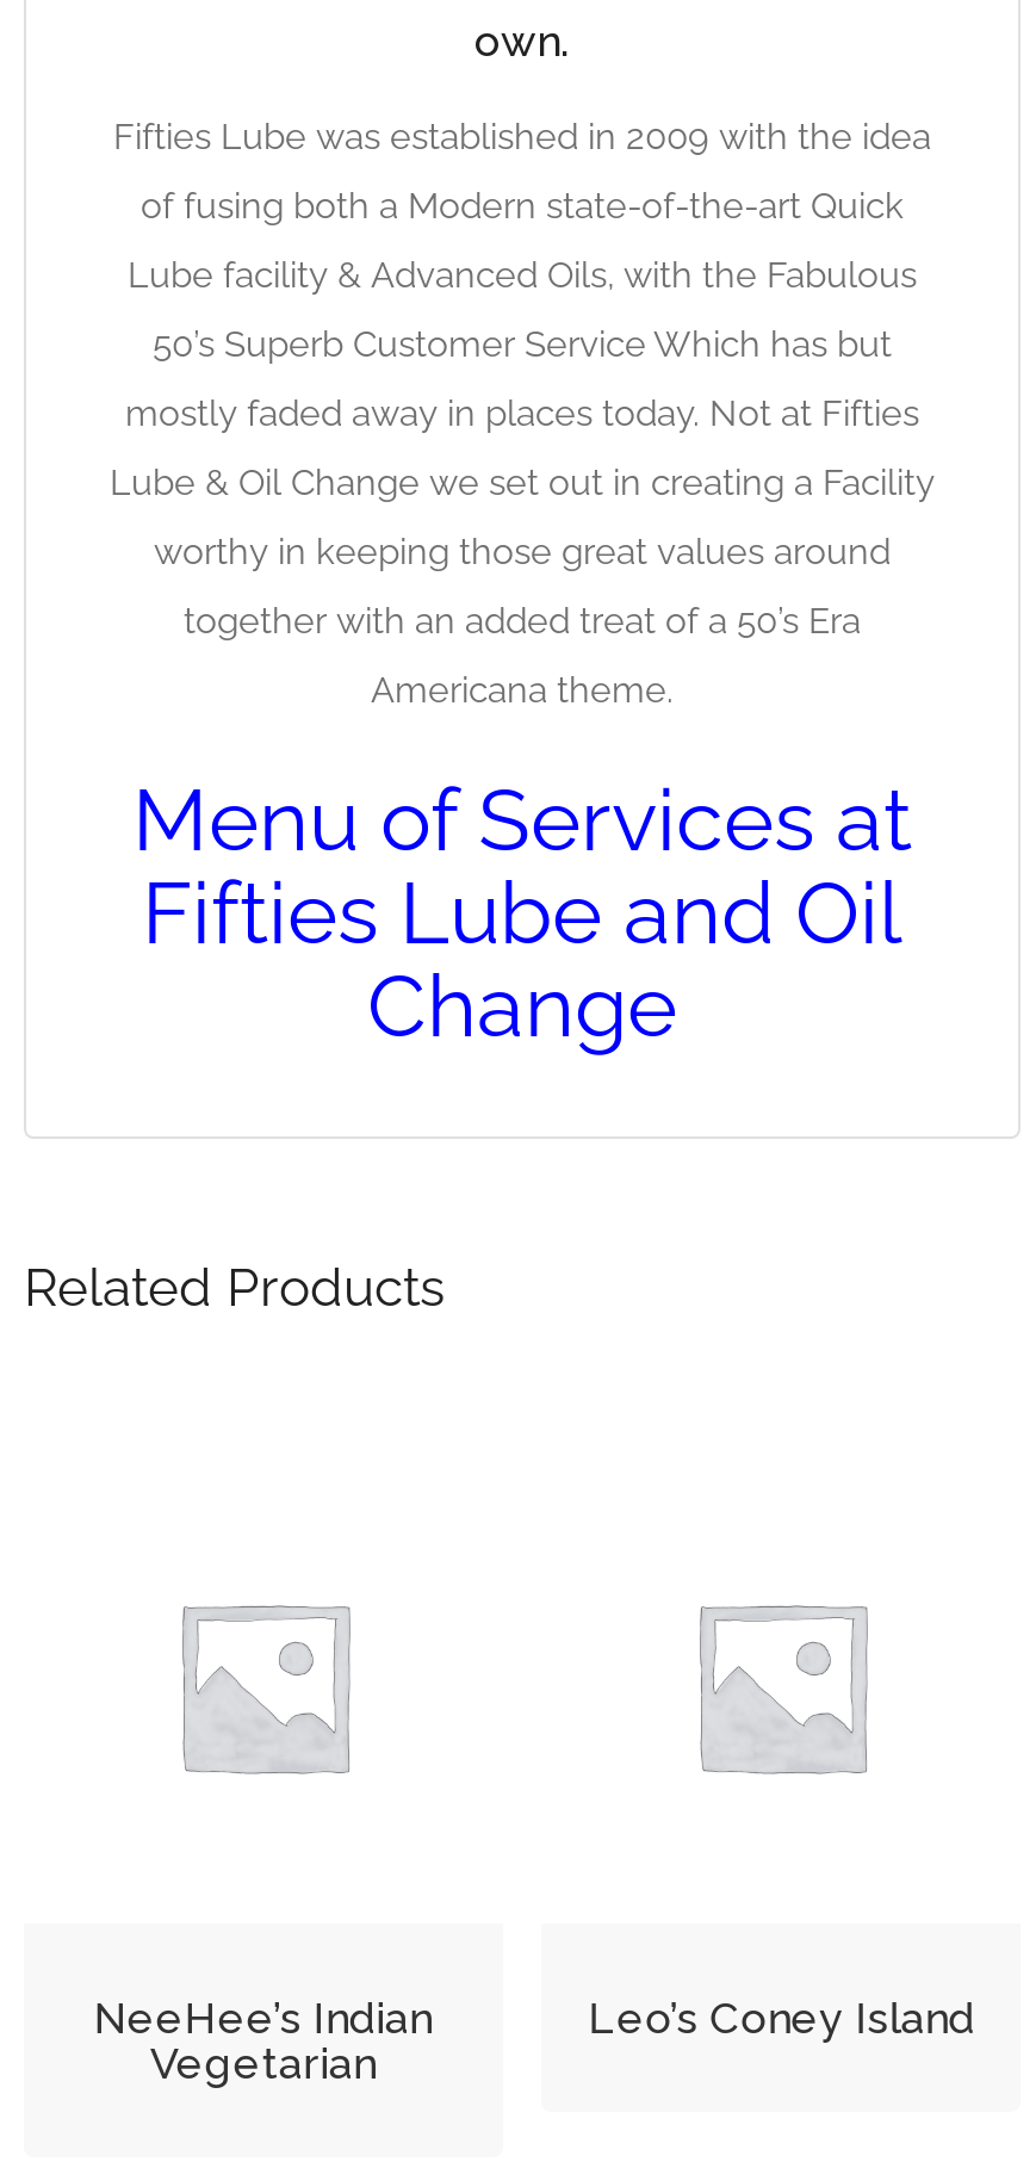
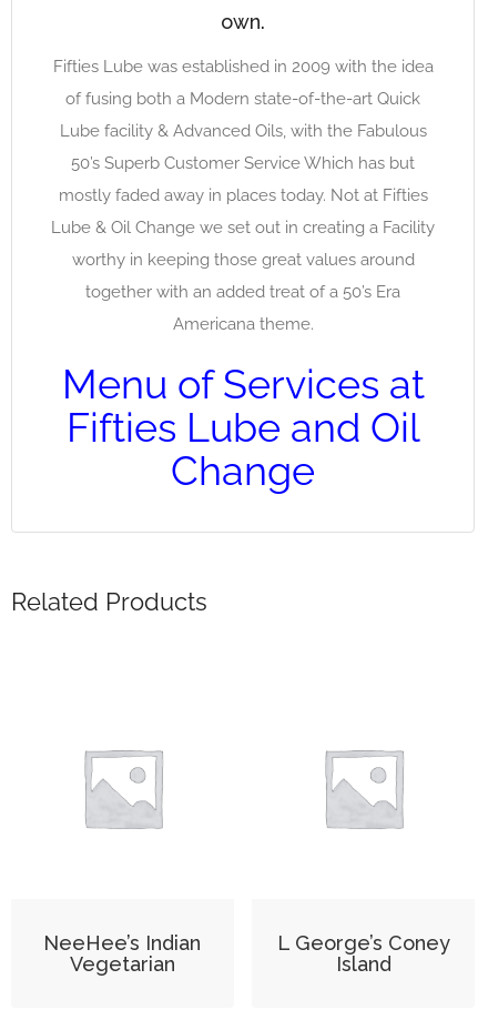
- Leo’s Coney Island
+ L George’s Coney
+ Island
